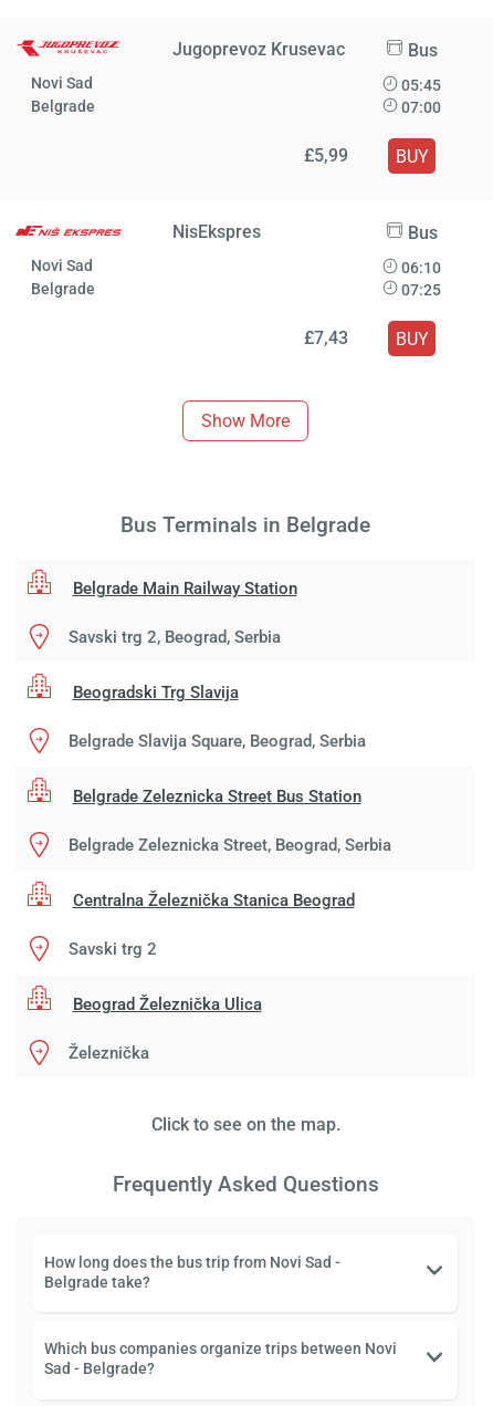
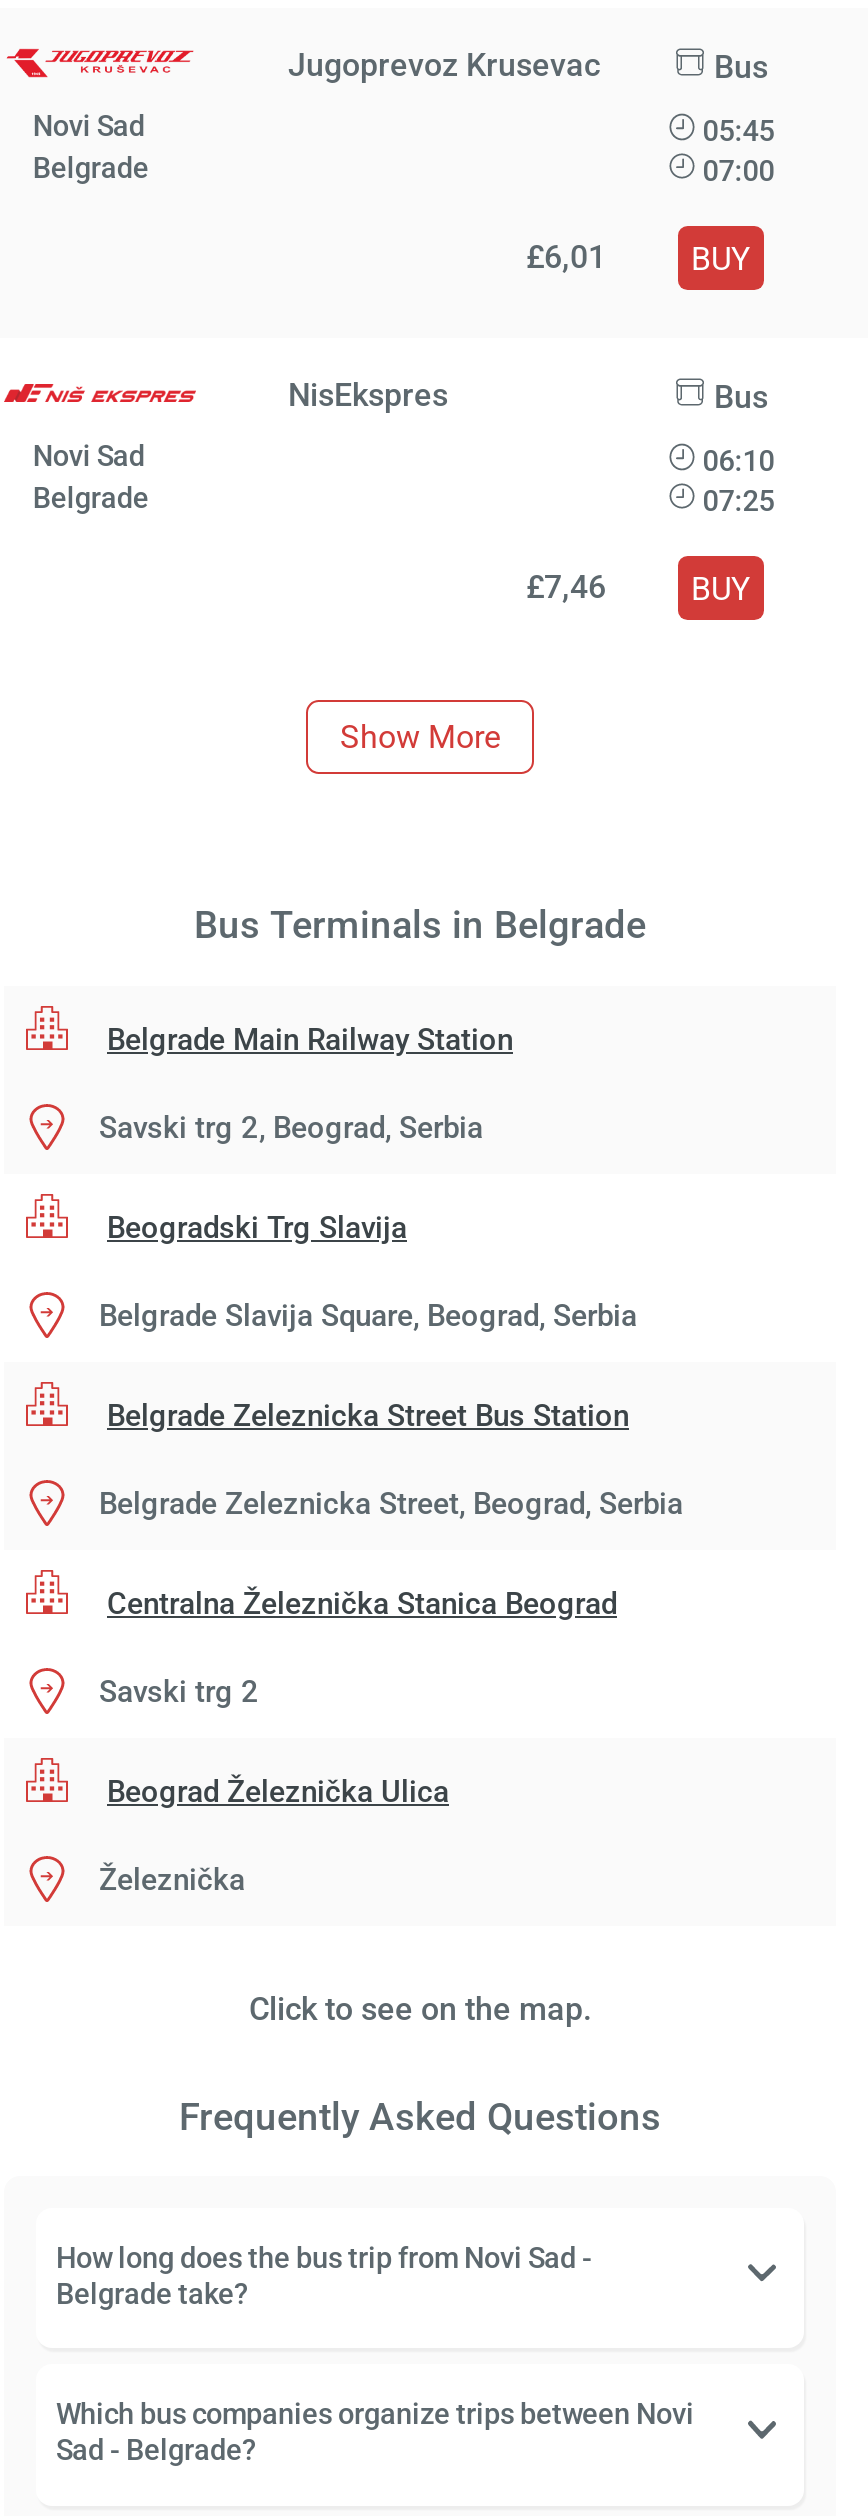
- £5,99
+ £6,01

- £7,43
+ £7,46
